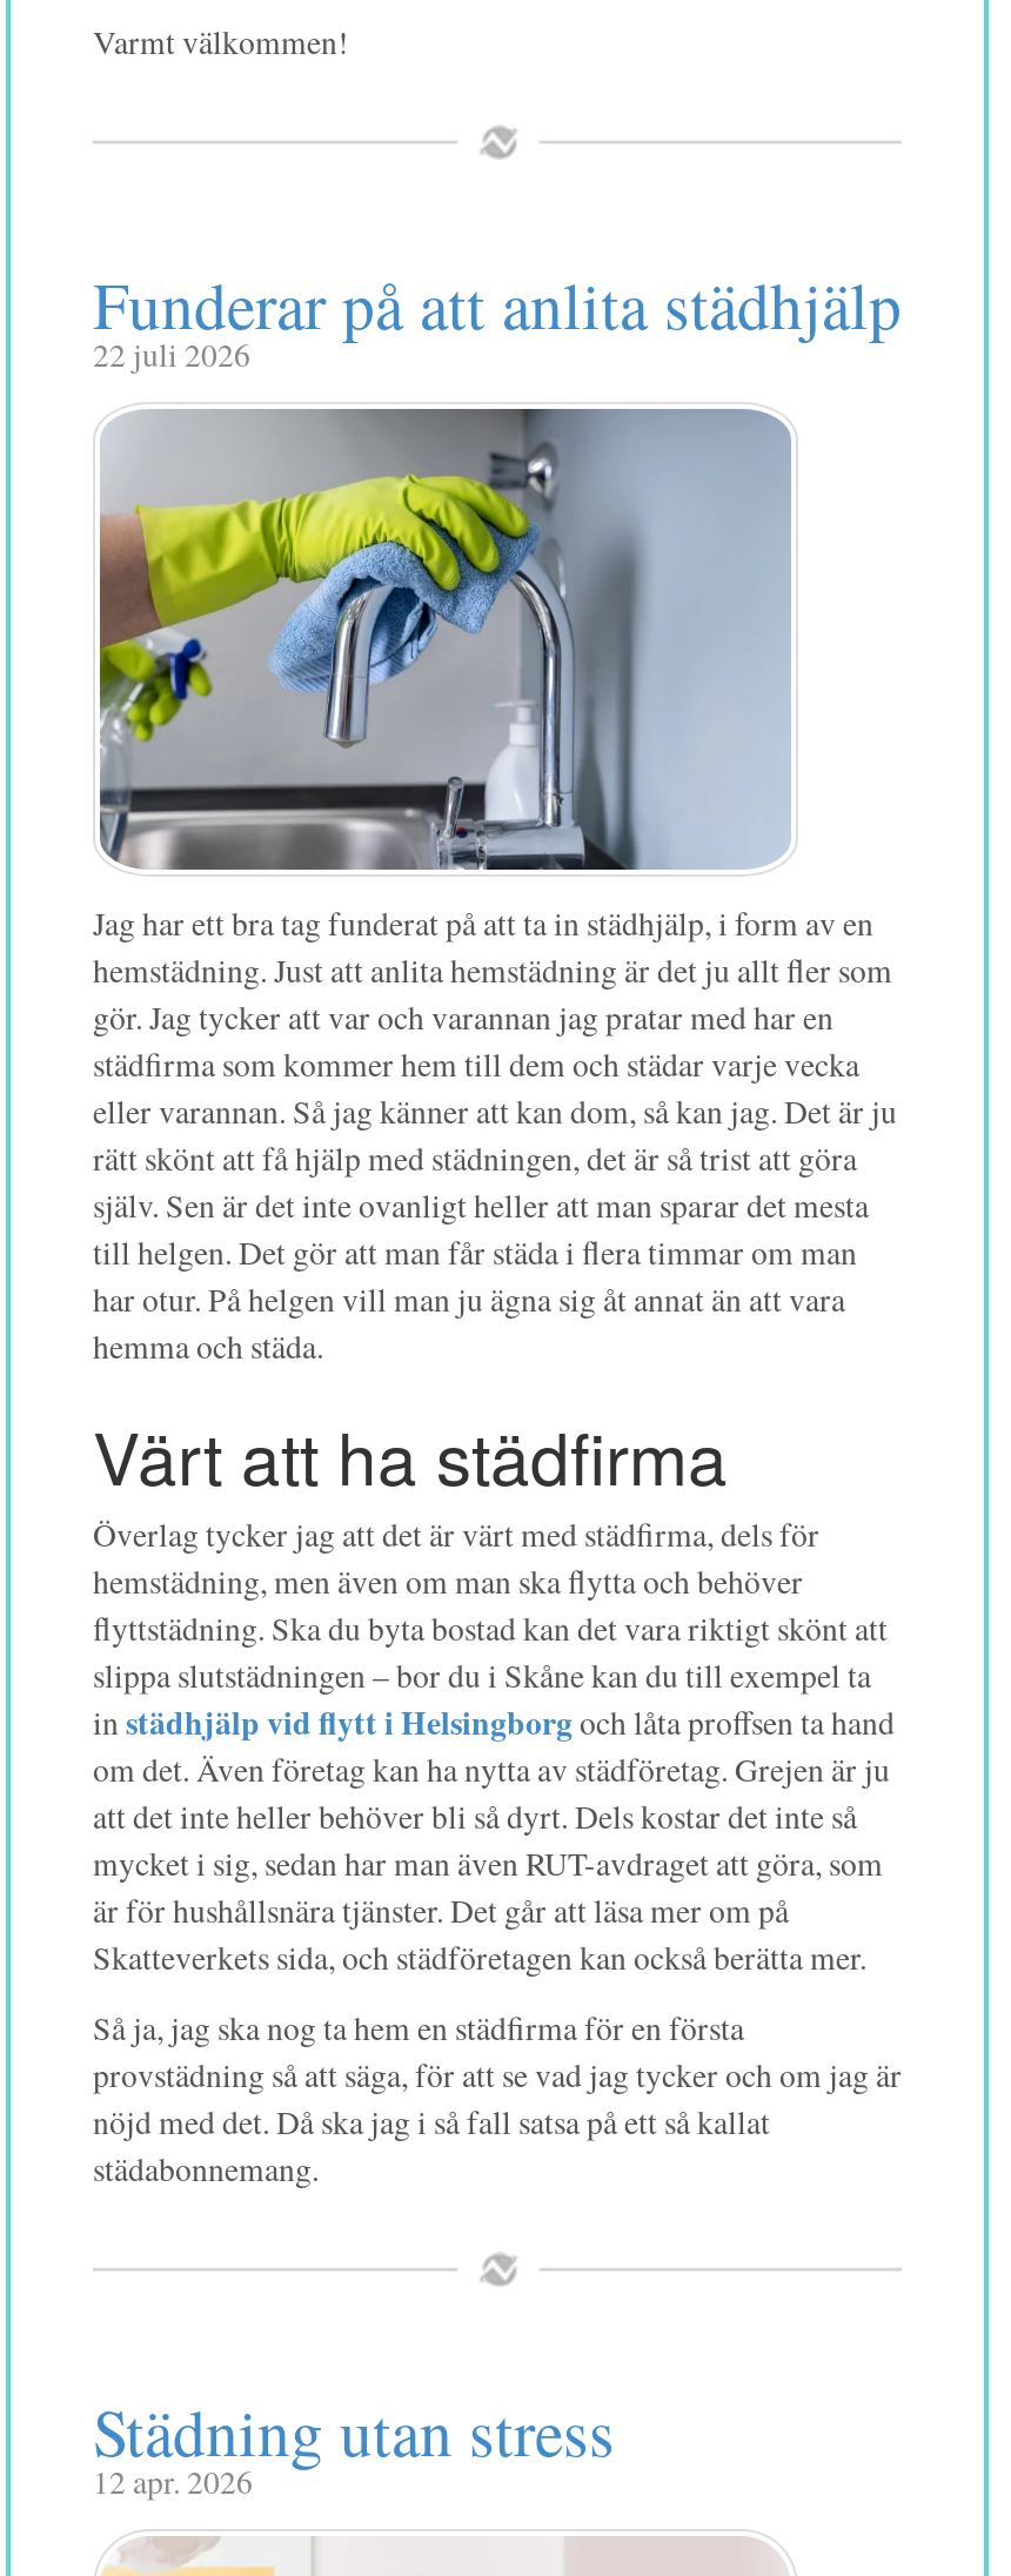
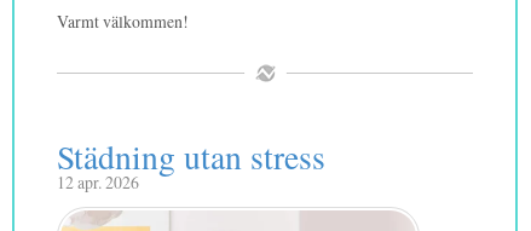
- Funderar på att anlita städhjälp
- 22 juli 2026

- [image]
- Jag har ett bra tag funderat på att ta in städhjälp, i form av en
- hemstädning. Just att anlita hemstädning är det ju allt fler som
- gör. Jag tycker att var och varannan jag pratar med har en
- städfirma som kommer hem till dem och städar varje vecka
- eller varannan. Så jag känner att kan dom, så kan jag. Det är ju
- rätt skönt att få hjälp med städningen, det är så trist att göra
- själv. Sen är det inte ovanligt heller att man sparar det mesta
- till helgen. Det gör att man får städa i flera timmar om man
- har otur. På helgen vill man ju ägna sig åt annat än att vara
- hemma och städa.
- Värt att ha städfirma
- Överlag tycker jag att det är värt med städfirma, dels för
- hemstädning, men även om man ska flytta och behöver
- flyttstädning. Ska du byta bostad kan det vara riktigt skönt att
- slippa slutstädningen – bor du i Skåne kan du till exempel ta
- in städhjälp vid flytt i Helsingborg och låta proffsen ta hand
- om det. Även företag kan ha nytta av städföretag. Grejen är ju
- att det inte heller behöver bli så dyrt. Dels kostar det inte så
- mycket i sig, sedan har man även RUT-avdraget att göra, som
- är för hushållsnära tjänster. Det går att läsa mer om på
- Skatteverkets sida, och städföretagen kan också berätta mer.
- Så ja, jag ska nog ta hem en städfirma för en första
- provstädning så att säga, för att se vad jag tycker och om jag är
- nöjd med det. Då ska jag i så fall satsa på ett så kallat
- städabonnemang.
